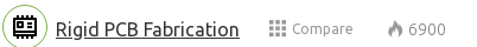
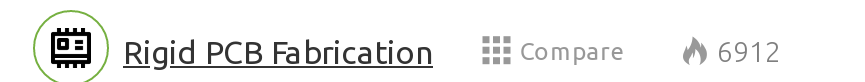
- 6900
+ 6912
